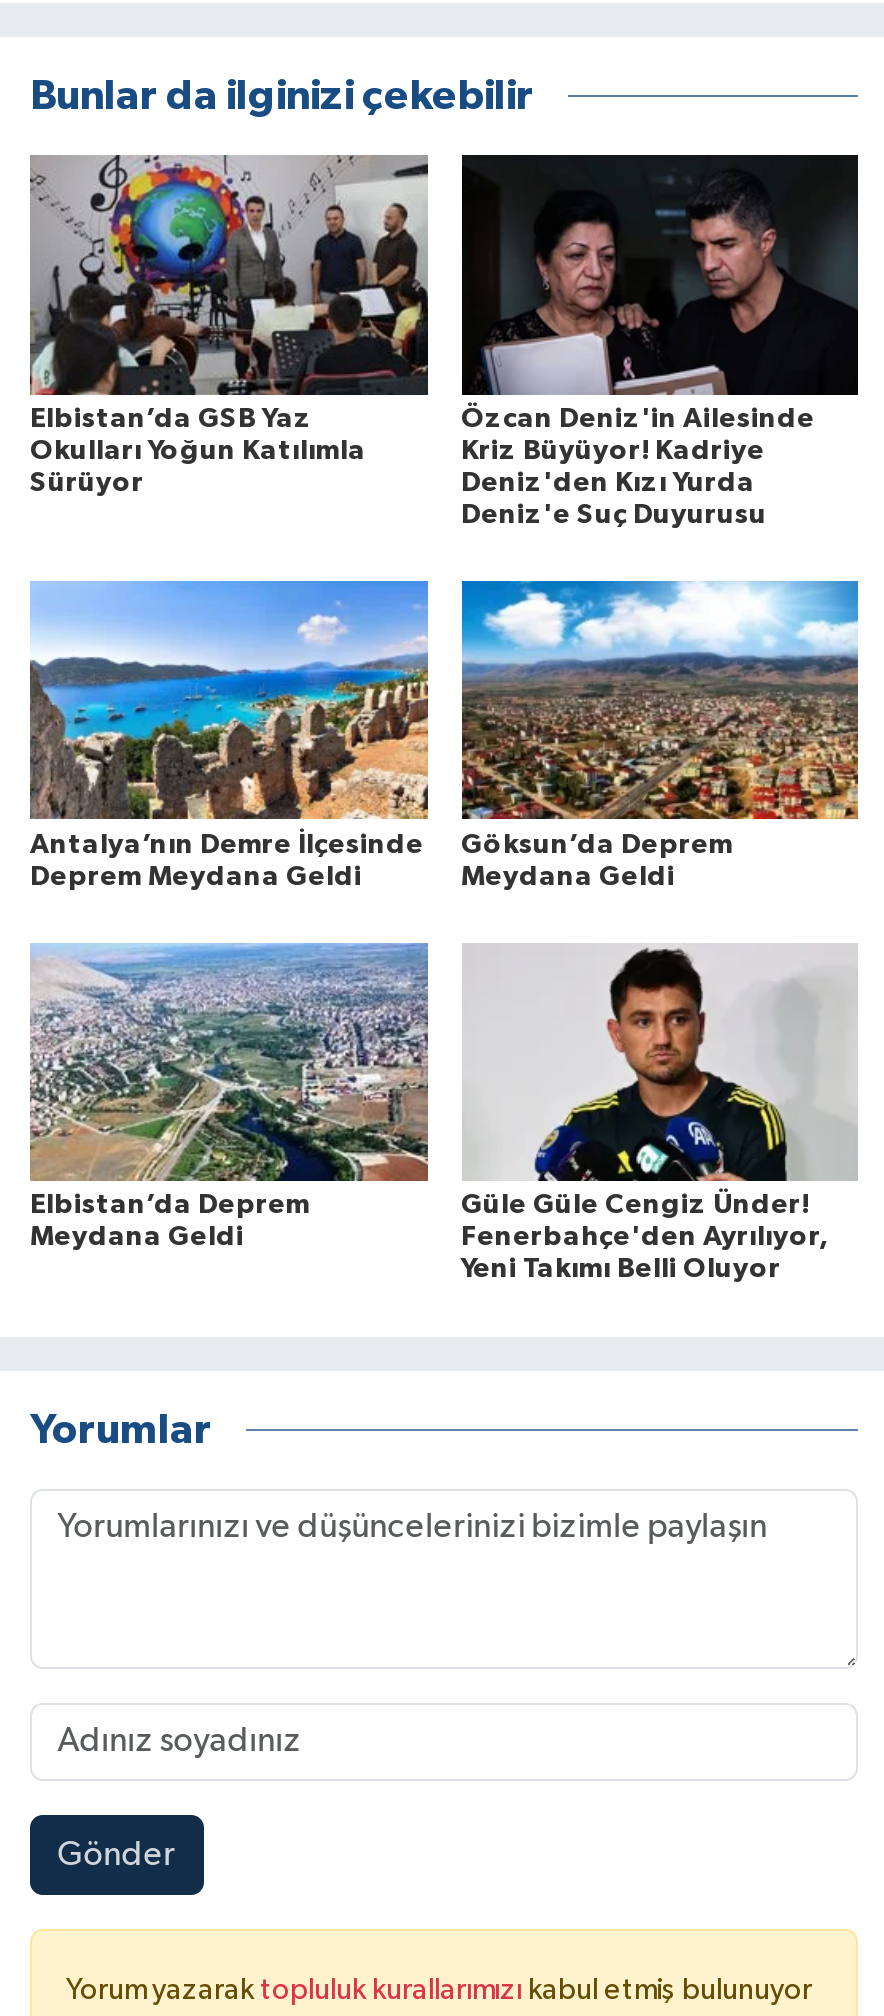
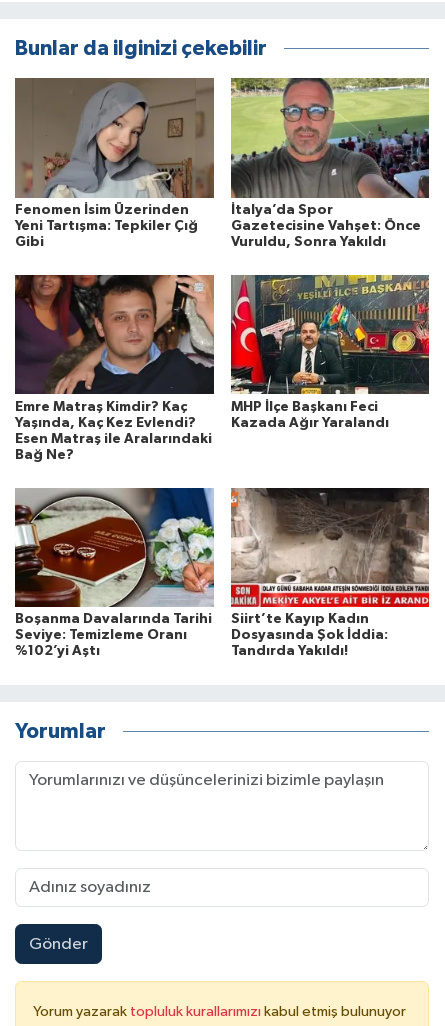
- [image]
- Elbistan’da GSB Yaz
- Okulları Yoğun Katılımla
- Sürüyor
+ [image]
+ Fenomen İsim Üzerinden
+ Yeni Tartışma: Tepkiler Çığ
+ Gibi

- [image]
- Özcan Deniz'in Ailesinde
- Kriz Büyüyor! Kadriye
- Deniz'den Kızı Yurda
- Deniz'e Suç Duyurusu
+ [image]
+ İtalya’da Spor
+ Gazetecisine Vahşet: Önce
+ Vuruldu, Sonra Yakıldı

- [image]
- Antalya’nın Demre İlçesinde
- Deprem Meydana Geldi
+ [image]
+ Emre Matraş Kimdir? Kaç
+ Yaşında, Kaç Kez Evlendi?
+ Esen Matraş ile Aralarındaki
+ Bağ Ne?

- [image]
- Göksun’da Deprem
- Meydana Geldi
+ [image]
+ MHP İlçe Başkanı Feci
+ Kazada Ağır Yaralandı

- [image]
- Elbistan’da Deprem
- Meydana Geldi
+ [image]
+ Boşanma Davalarında Tarihi
+ Seviye: Temizleme Oranı
+ %102’yi Aştı

- [image]
- Güle Güle Cengiz Ünder!
- Fenerbahçe'den Ayrılıyor,
- Yeni Takımı Belli Oluyor
+ [image]
+ Siirt’te Kayıp Kadın
+ Dosyasında Şok İddia:
+ Tandırda Yakıldı!
